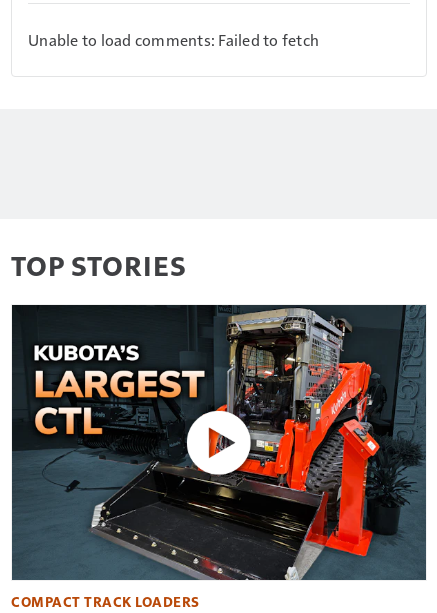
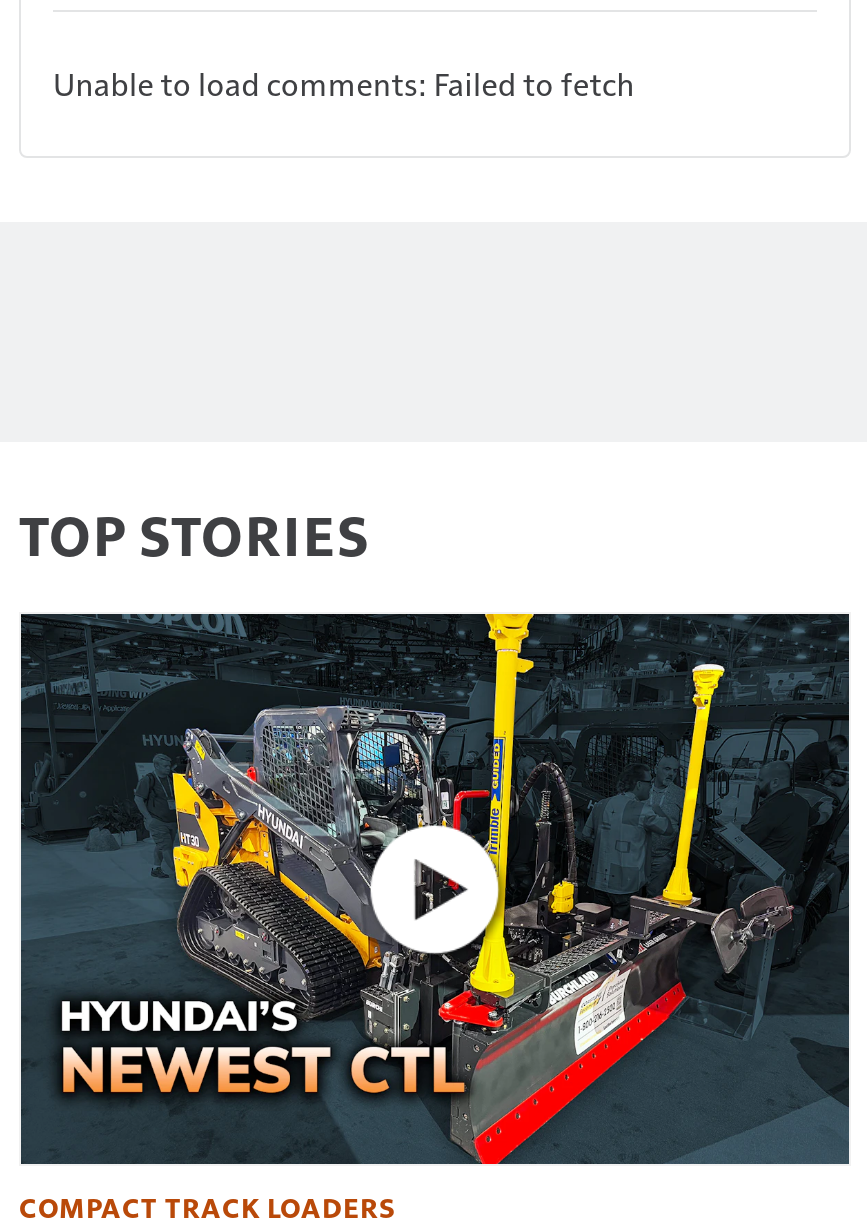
- [image]
+ [image]
